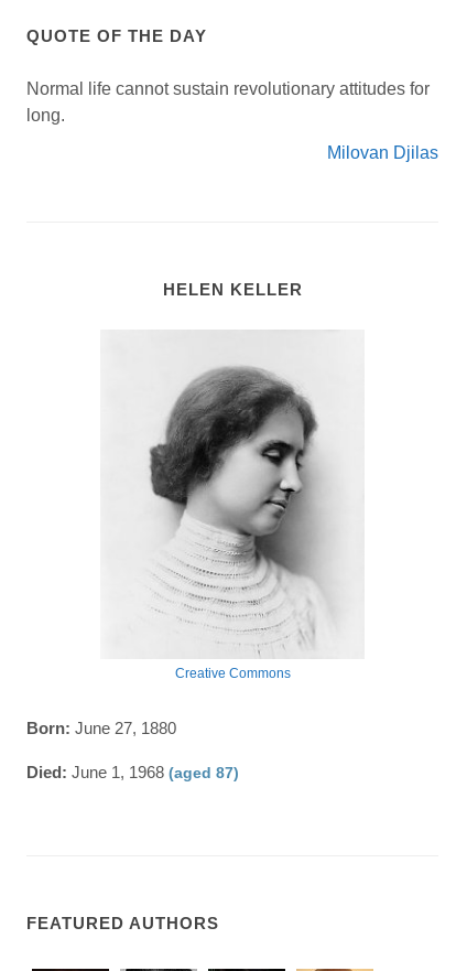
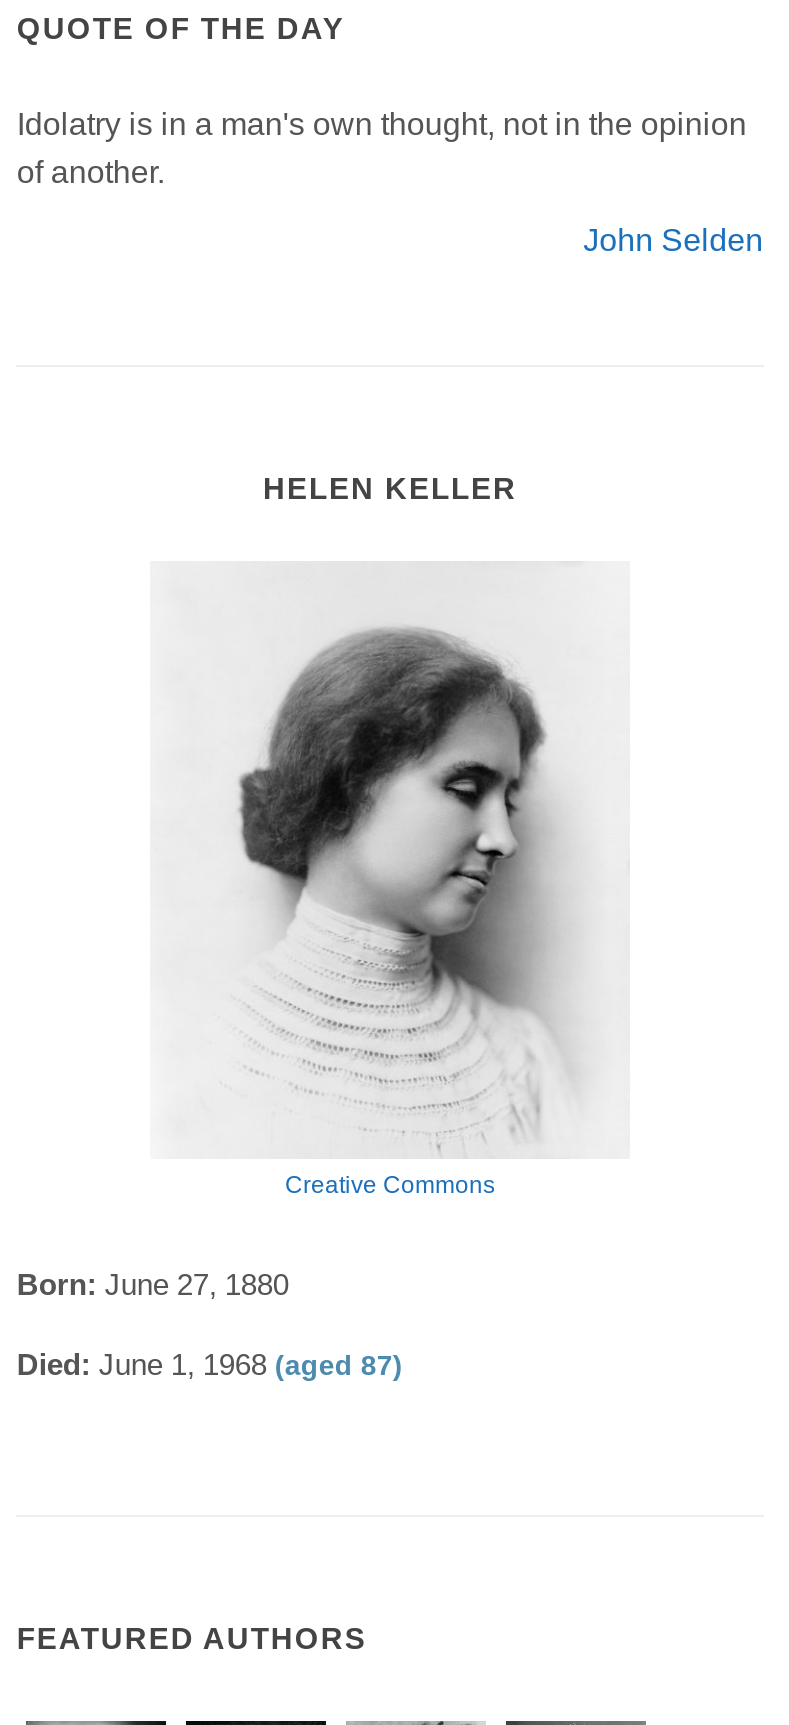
- Normal life cannot sustain revolutionary attitudes for
- long.
+ Idolatry is in a man's own thought, not in the opinion
+ of another.

- Milovan Djilas
+ John Selden
